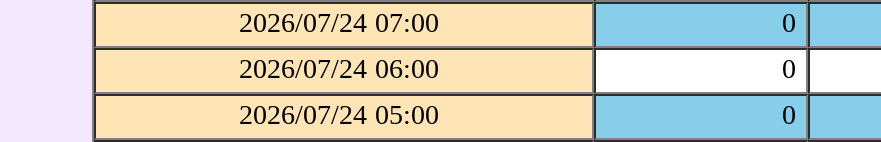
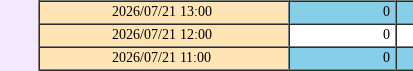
- 2026/07/24 07:00
+ 2026/07/21 13:00

- 2026/07/24 06:00
+ 2026/07/21 12:00

- 2026/07/24 05:00
+ 2026/07/21 11:00
